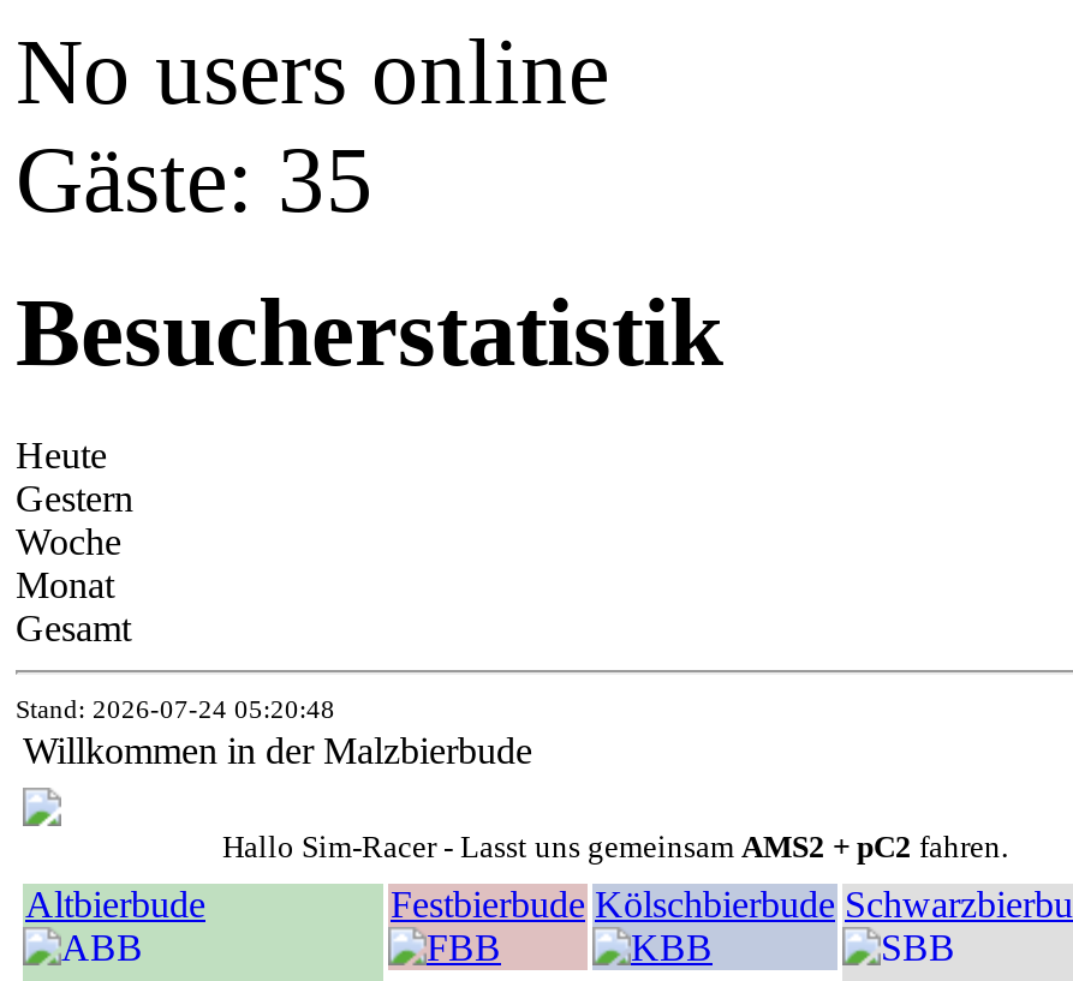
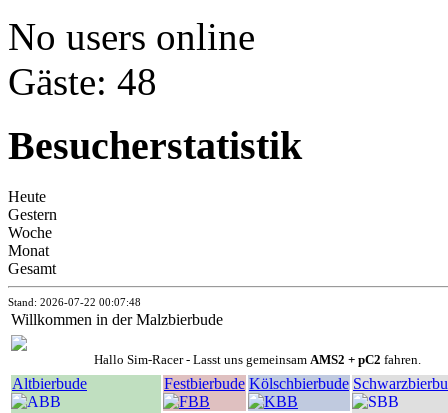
- Gäste: 35
+ Gäste: 48

- Stand: 2026-07-24 05:20:48
+ Stand: 2026-07-22 00:07:48
